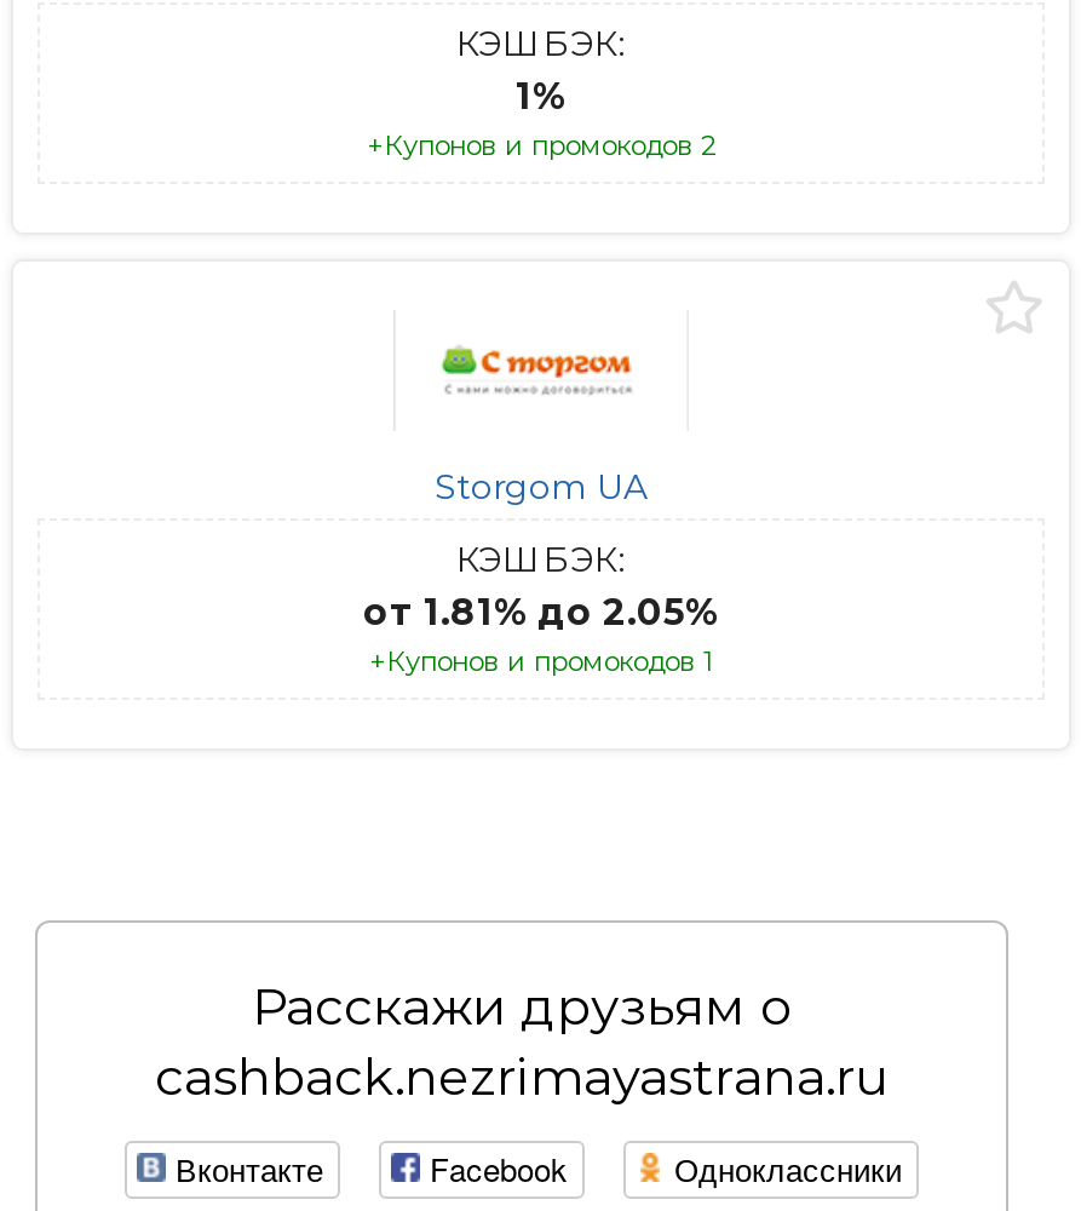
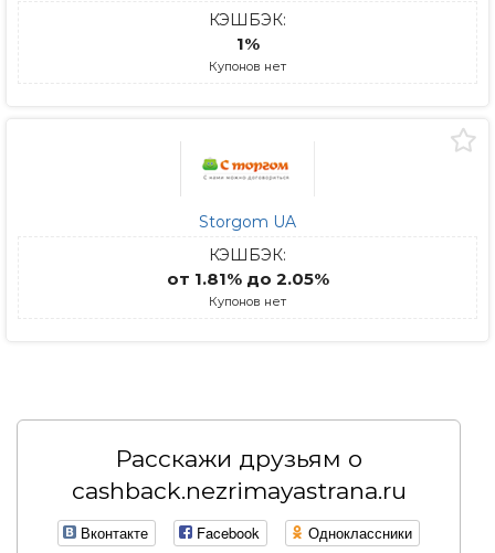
- +Купонов и промокодов 2
+ Купонов нет

- +Купонов и промокодов 1
+ Купонов нет
